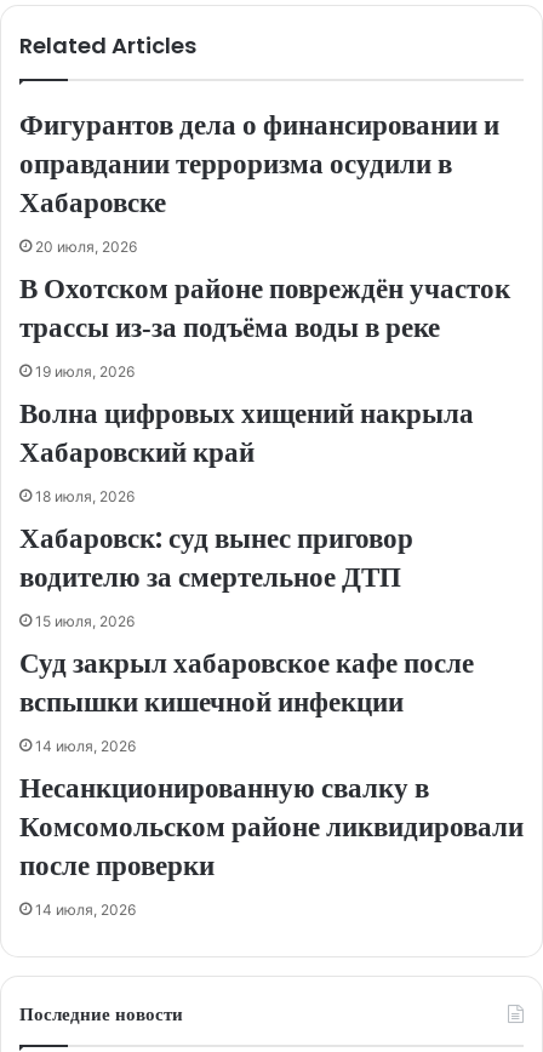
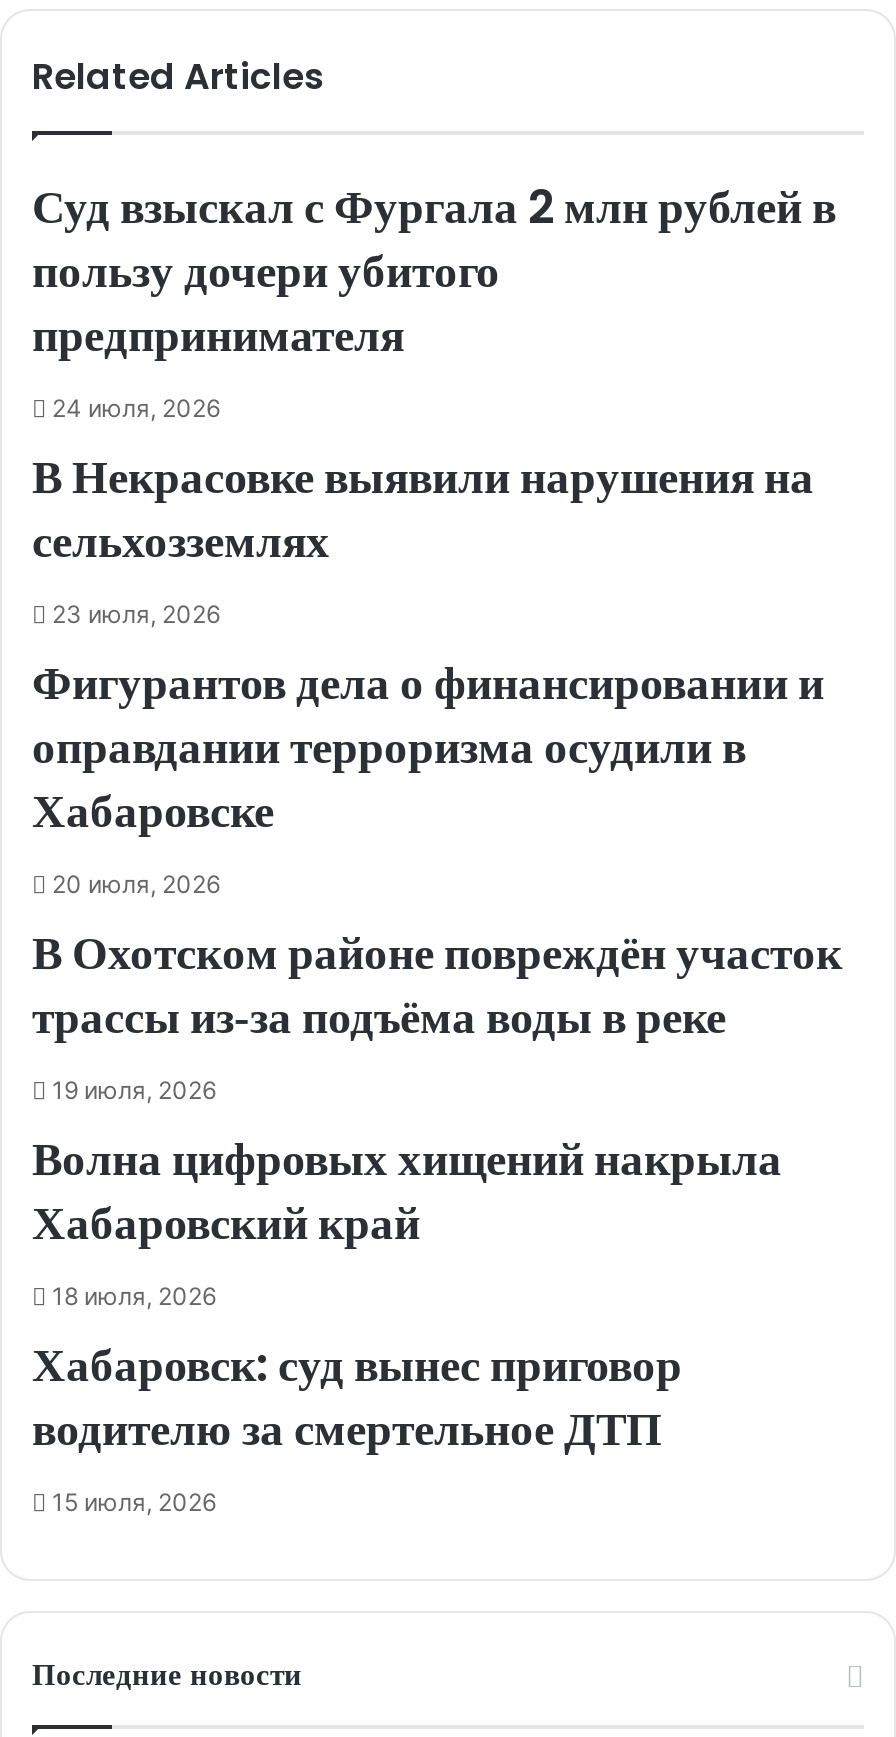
+ Суд взыскал с Фургала 2 млн рублей в
+ пользу дочери убитого
+ предпринимателя
+ 24 июля, 2026
+ В Некрасовке выявили нарушения на
+ сельхозземлях
+ 23 июля, 2026

moved down: Фигурантов дела о финансировании и | оправдании терроризма осудили в | Хабаровске | ... | водителю за смертельное ДТП | 15 июля, 2026

- Суд закрыл хабаровское кафе после
- вспышки кишечной инфекции
- 14 июля, 2026
- Несанкционированную свалку в
- Комсомольском районе ликвидировали
- после проверки
- 14 июля, 2026
